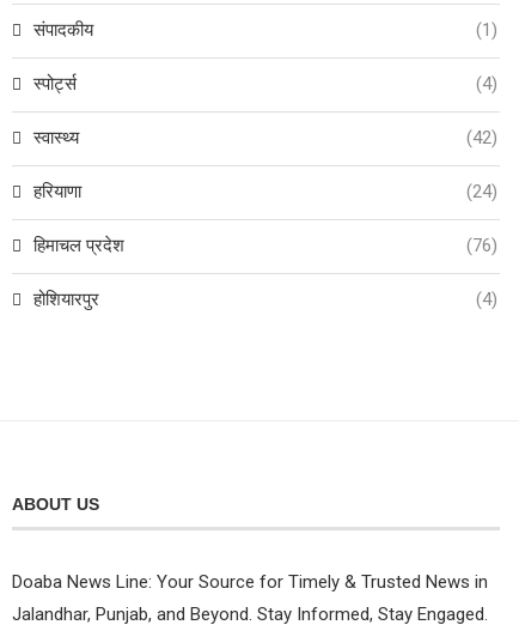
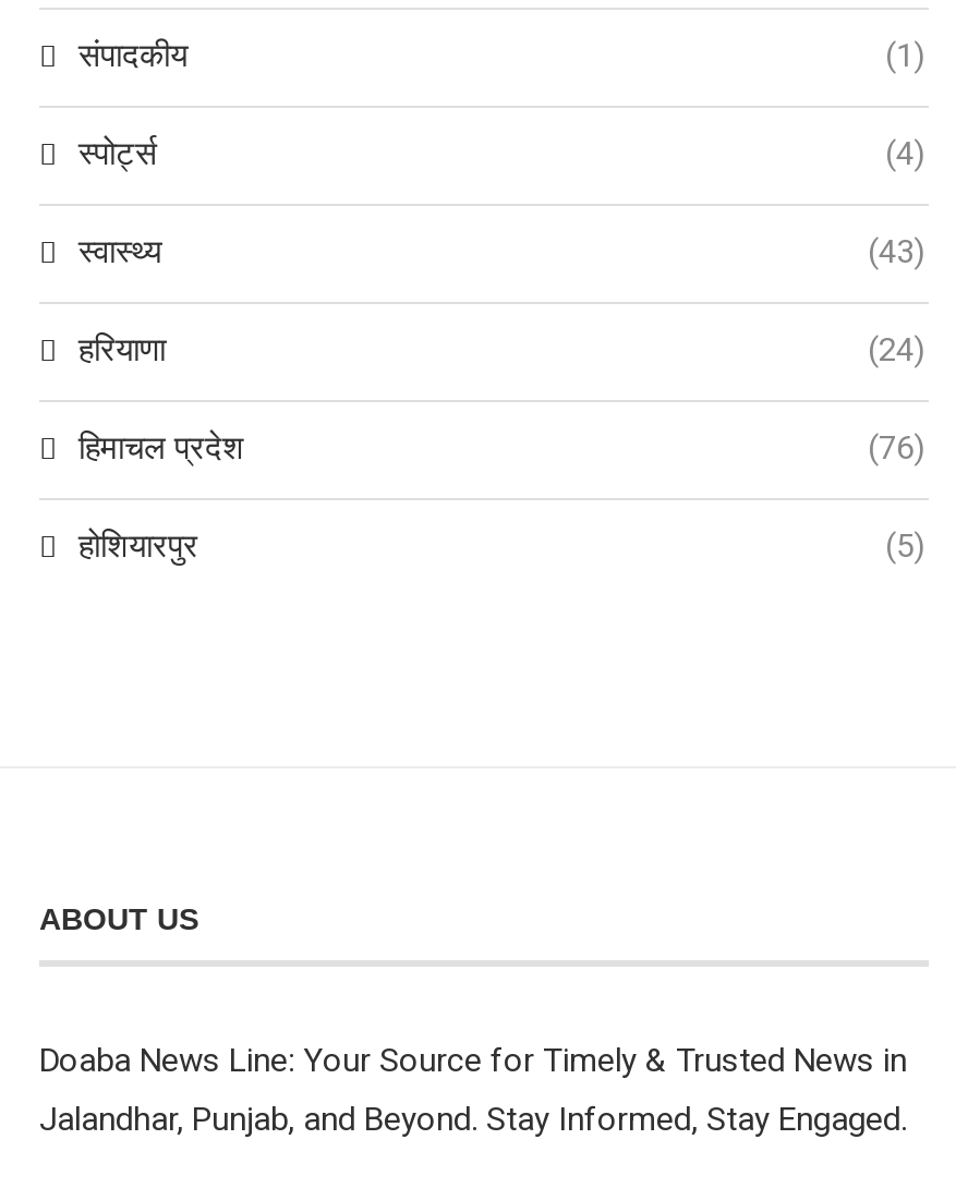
- (42)
+ (43)

- (4)
+ (5)
